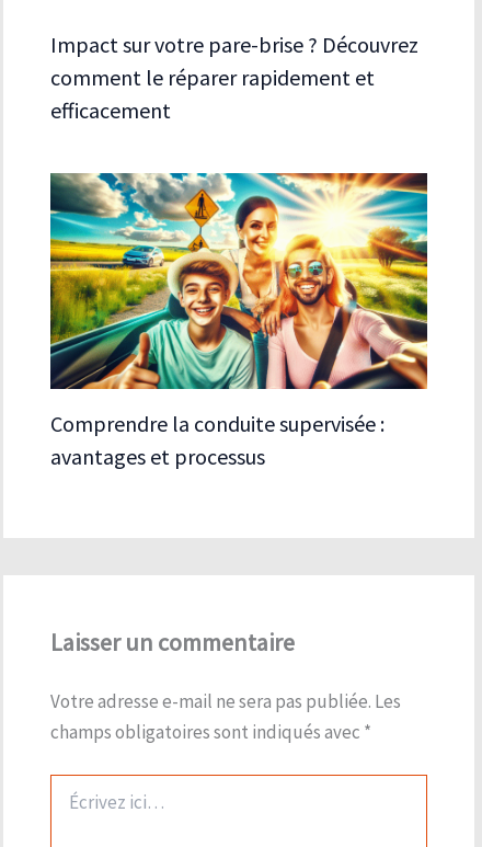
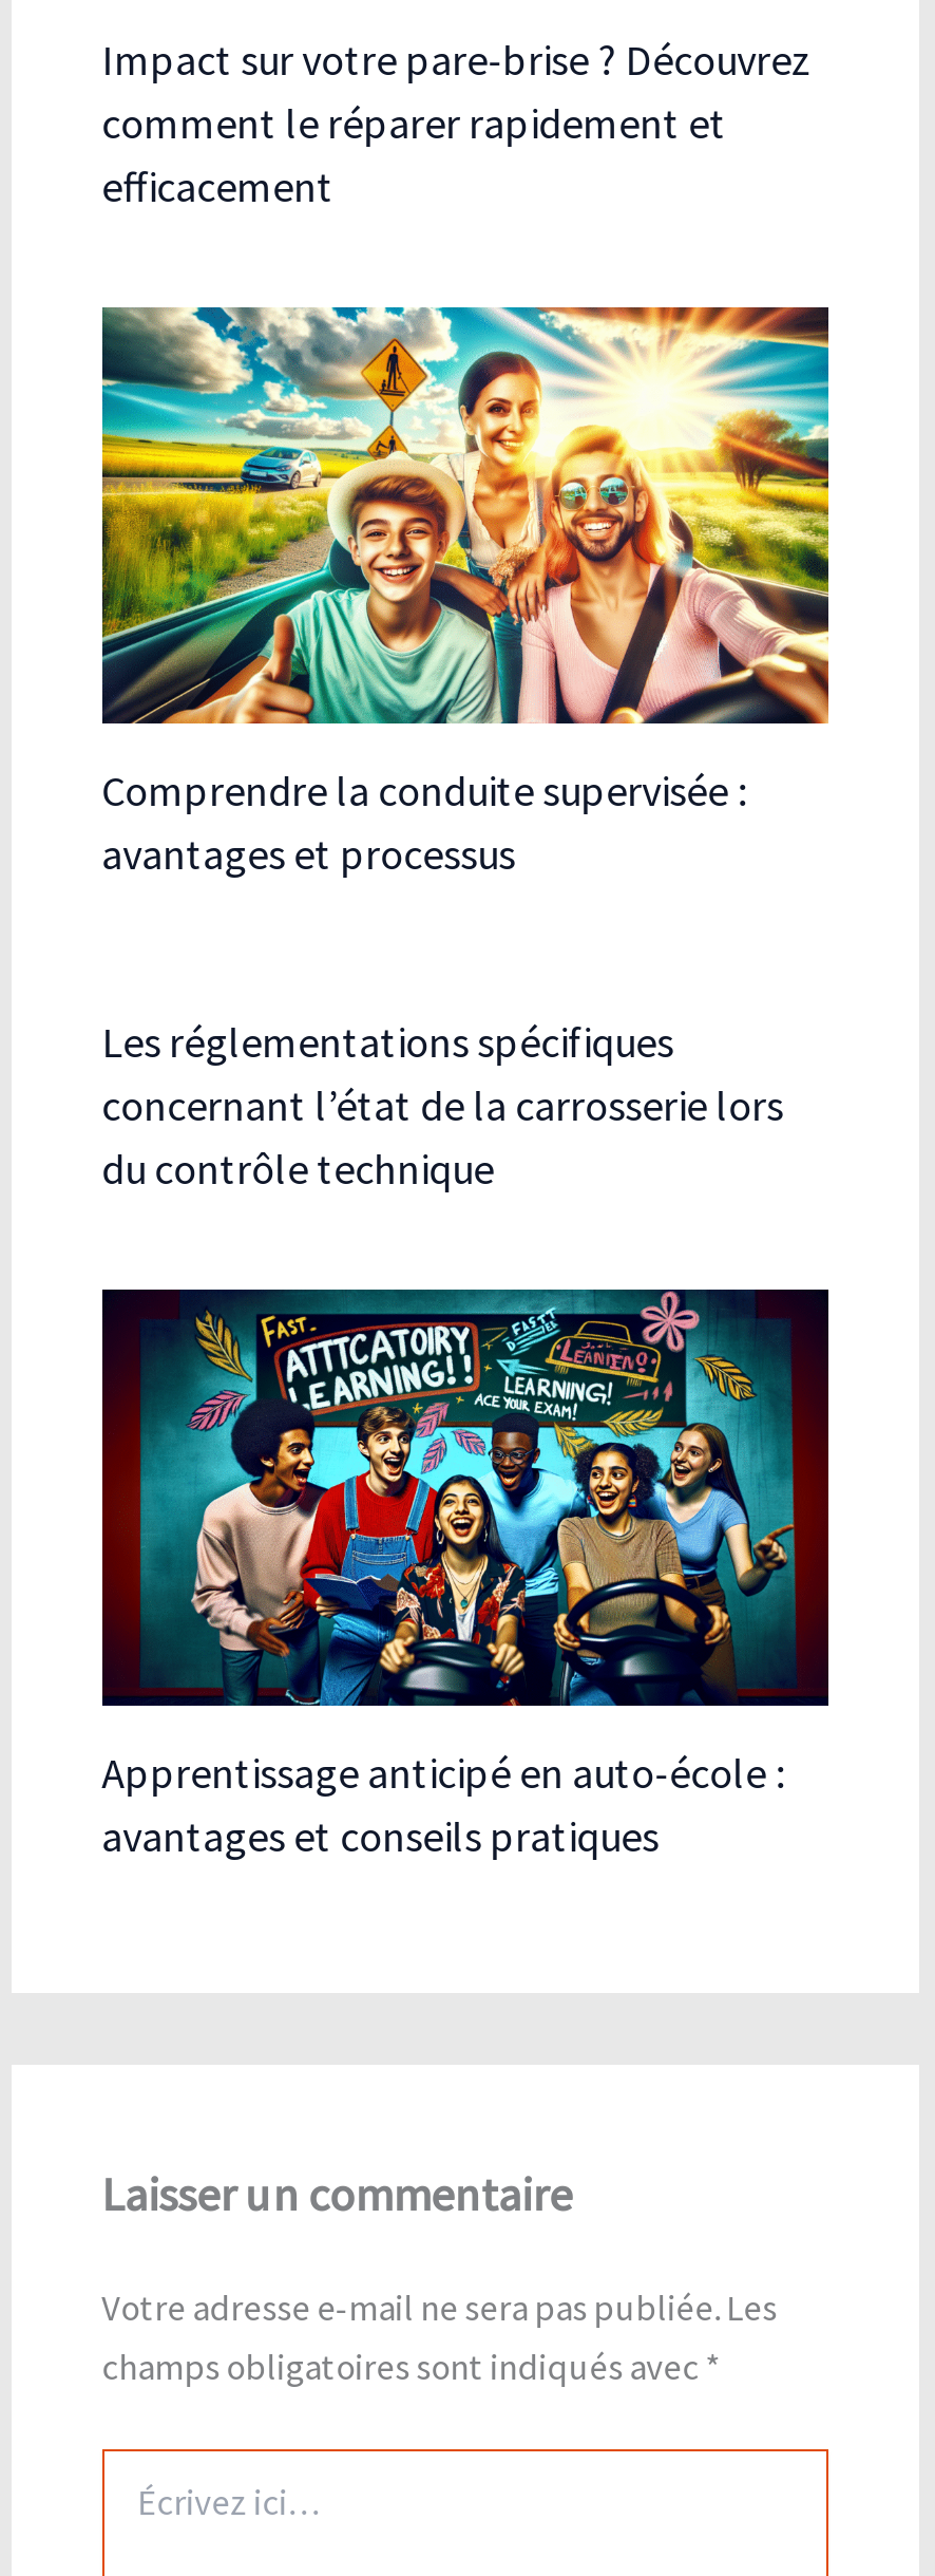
+ [image]
+ Apprentissage anticipé en auto-école :
+ avantages et conseils pratiques

+ Les réglementations spécifiques
+ concernant l’état de la carrosserie lors
+ du contrôle technique
